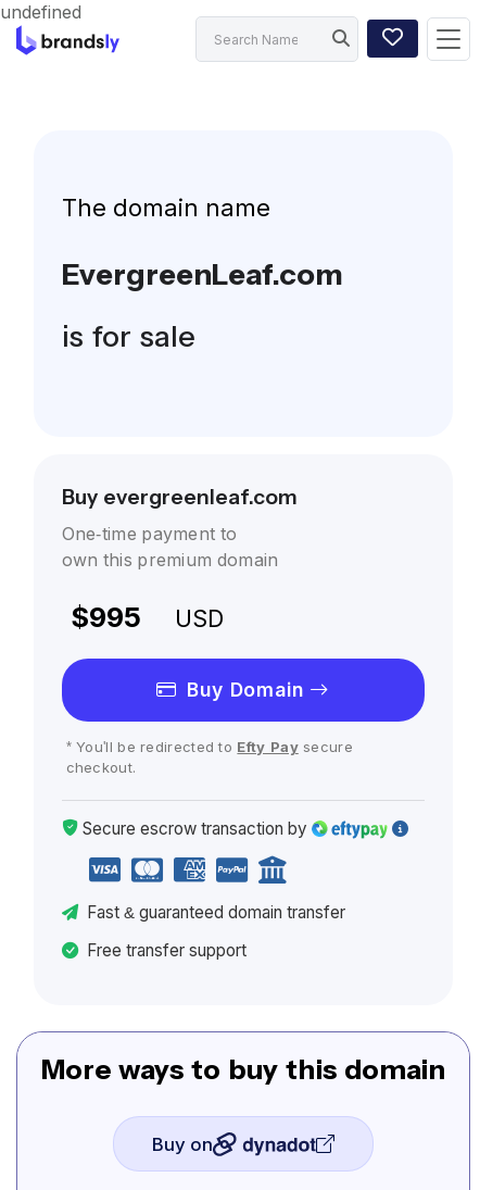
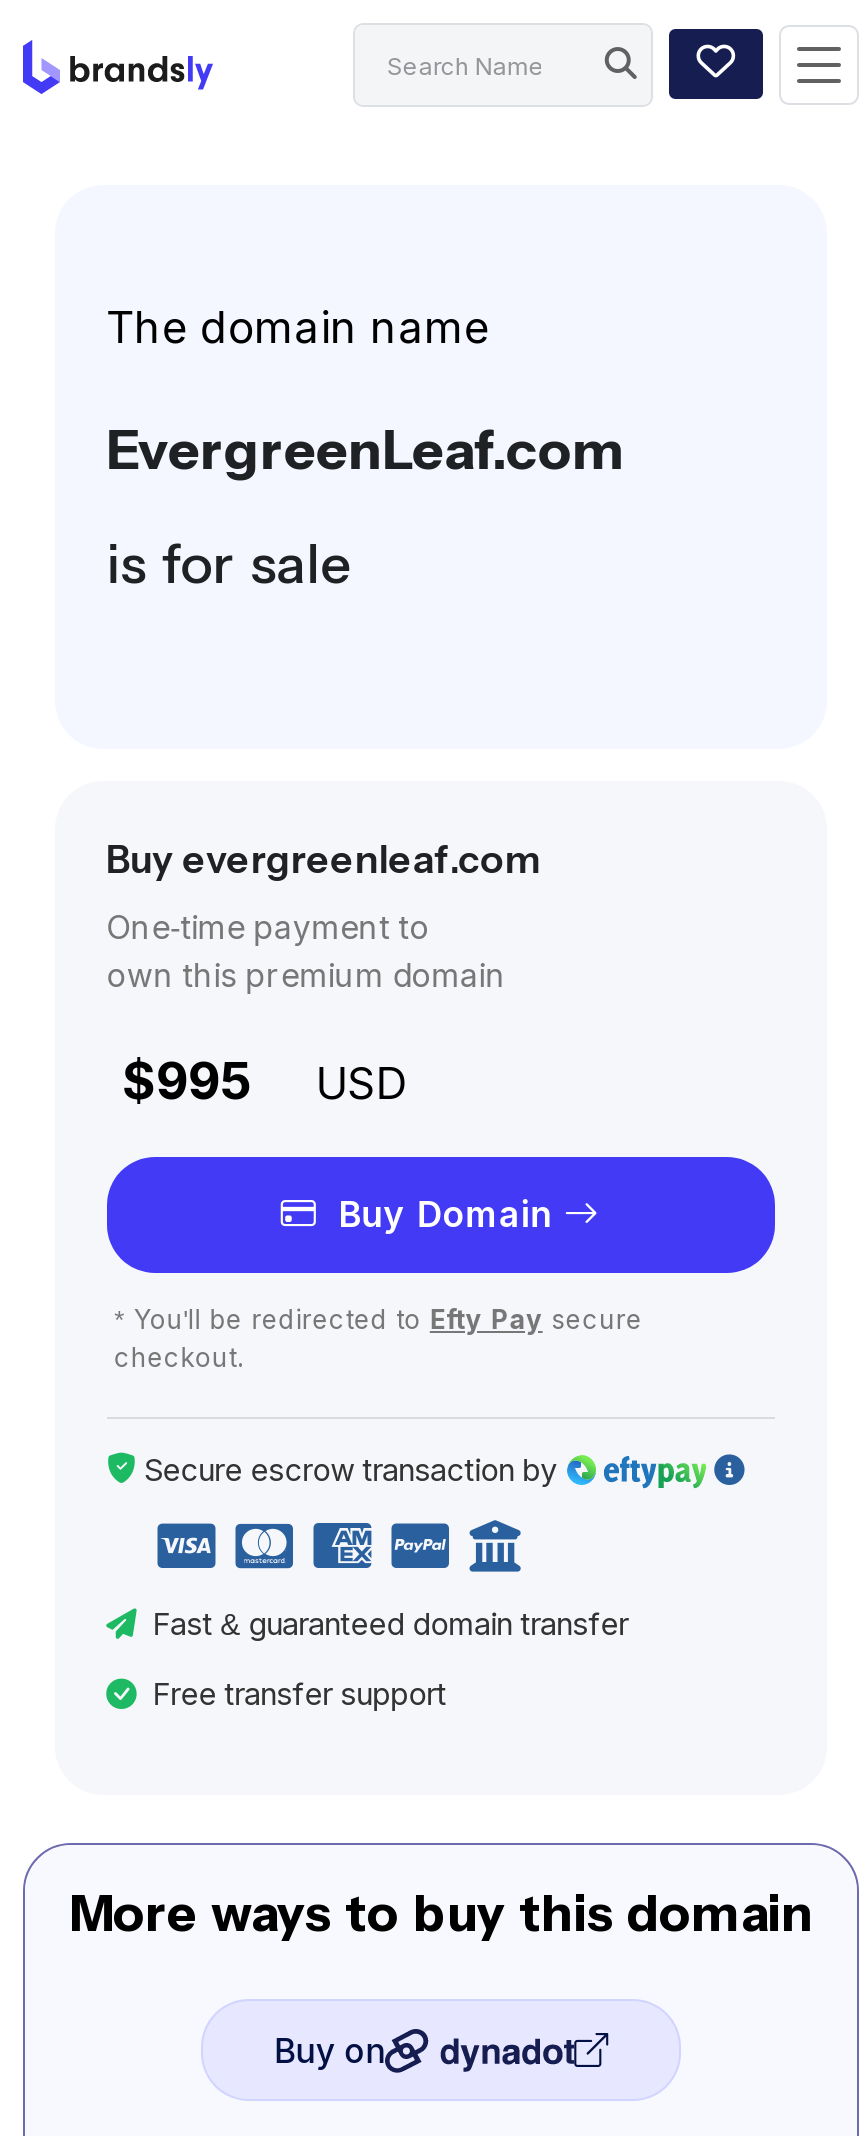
- undefined
